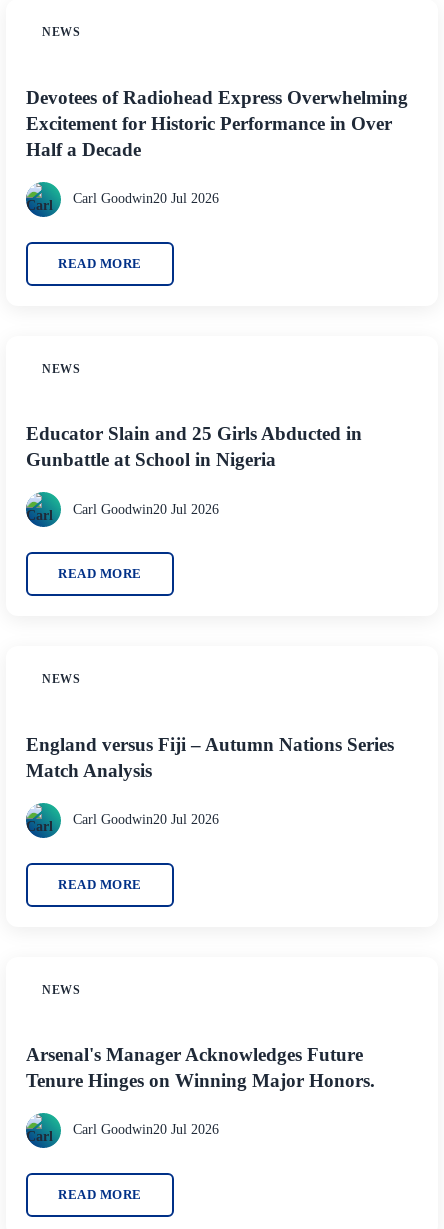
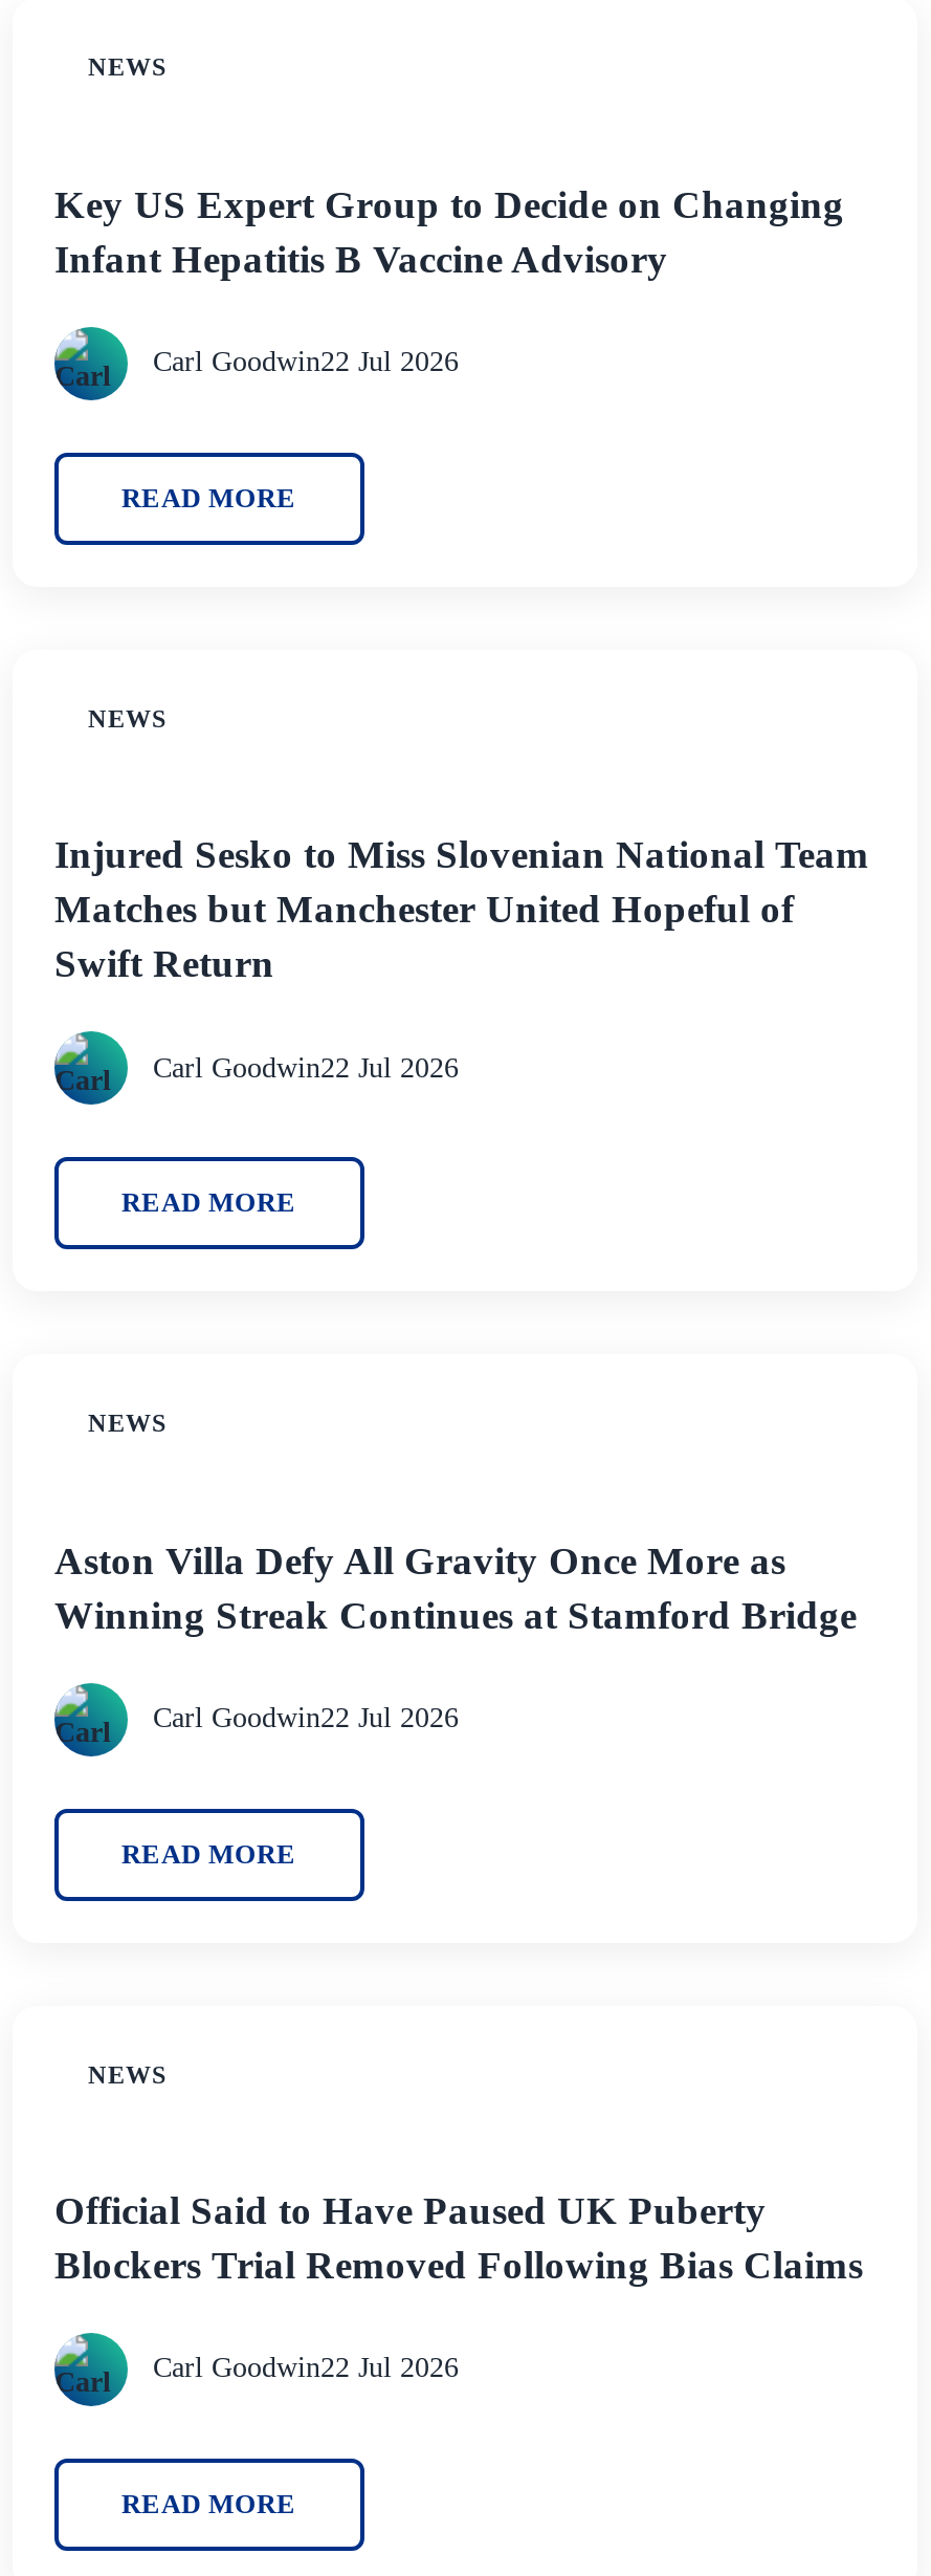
- Devotees of Radiohead Express Overwhelming
- Excitement for Historic Performance in Over
- Half a Decade
+ Key US Expert Group to Decide on Changing
+ Infant Hepatitis B Vaccine Advisory

moved up: [image] | READ MORE | NEWS

- Carl Goodwin20 Jul 2026
+ Carl Goodwin22 Jul 2026

- Educator Slain and 25 Girls Abducted in
- Gunbattle at School in Nigeria
+ Injured Sesko to Miss Slovenian National Team
+ Matches but Manchester United Hopeful of
+ Swift Return

- Carl Goodwin20 Jul 2026
+ Carl Goodwin22 Jul 2026

- England versus Fiji – Autumn Nations Series
- Match Analysis
+ Aston Villa Defy All Gravity Once More as
+ Winning Streak Continues at Stamford Bridge

- Carl Goodwin20 Jul 2026
+ Carl Goodwin22 Jul 2026

- Arsenal's Manager Acknowledges Future
- Tenure Hinges on Winning Major Honors.
+ Official Said to Have Paused UK Puberty
+ Blockers Trial Removed Following Bias Claims

- Carl Goodwin20 Jul 2026
+ Carl Goodwin22 Jul 2026
